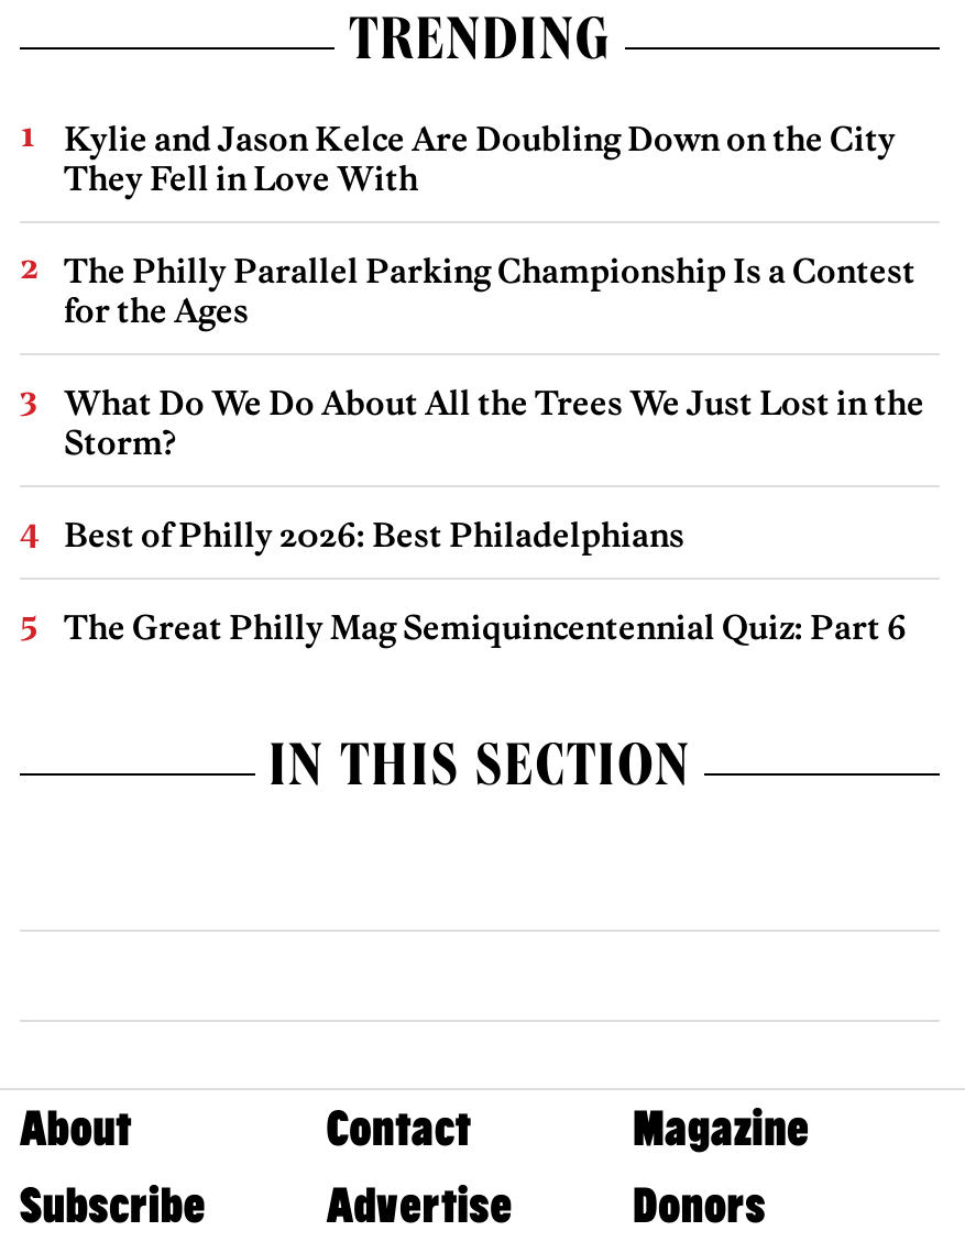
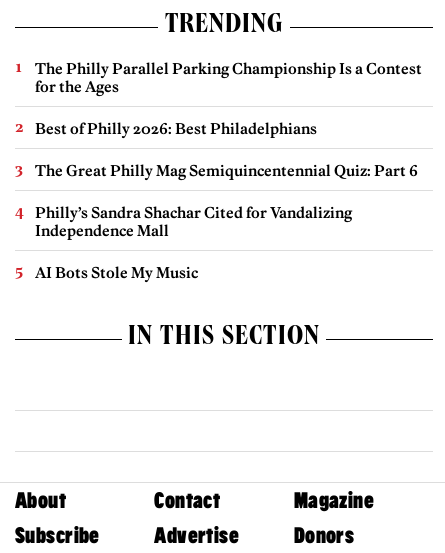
- Kylie and Jason Kelce Are Doubling Down on the City
- They Fell in Love With

moved up: The Philly Parallel Parking Championship Is a Contest | for the Ages

- What Do We Do About All the Trees We Just Lost in the
- Storm?

moved up: Best of Philly 2026: Best Philadelphians | The Great Philly Mag Semiquincentennial Quiz: Part 6

+ Philly’s Sandra Shachar Cited for Vandalizing
+ Independence Mall
+ AI Bots Stole My Music
